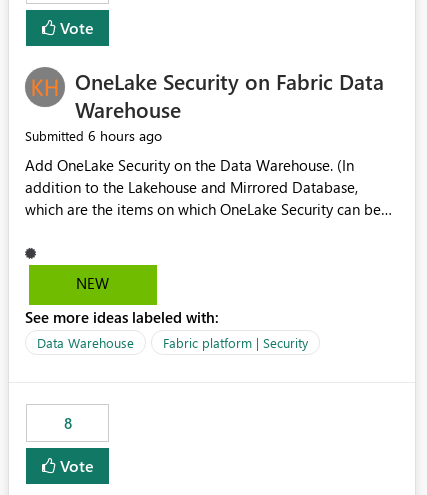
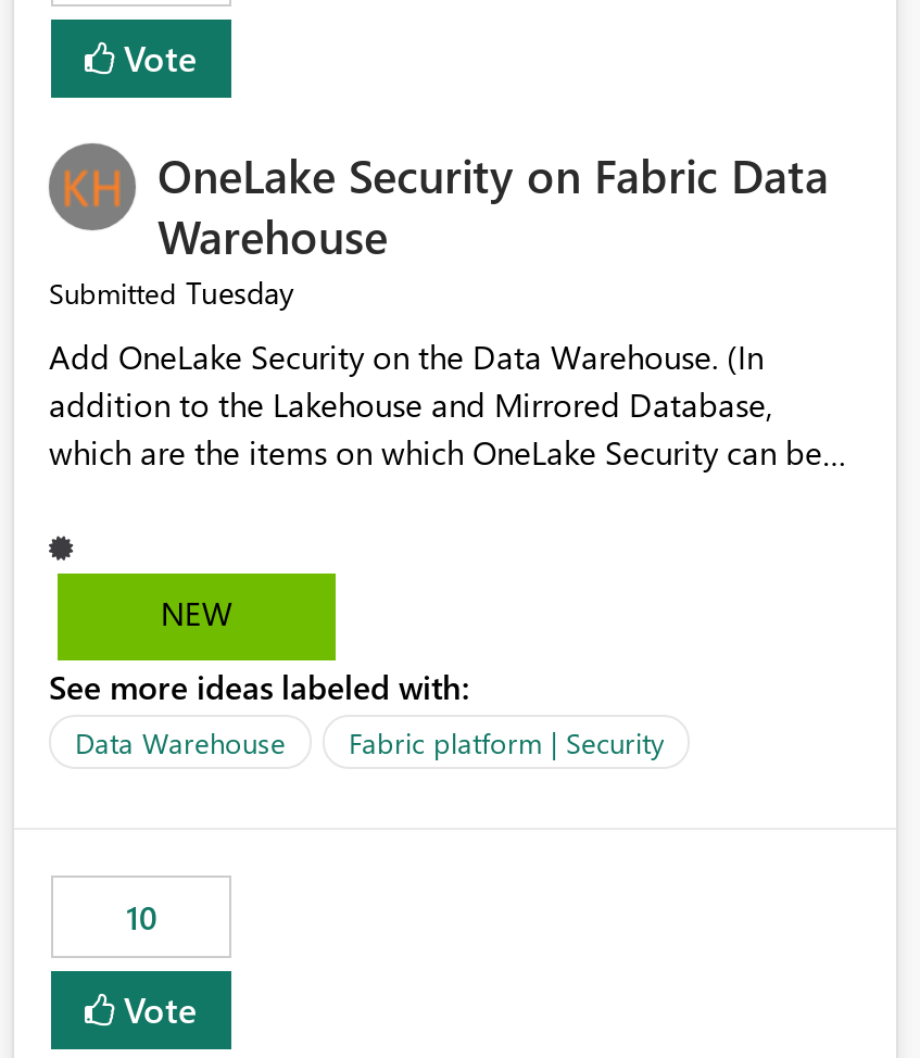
- Submitted 6 hours ago
+ Submitted Tuesday

- 8
+ 10
